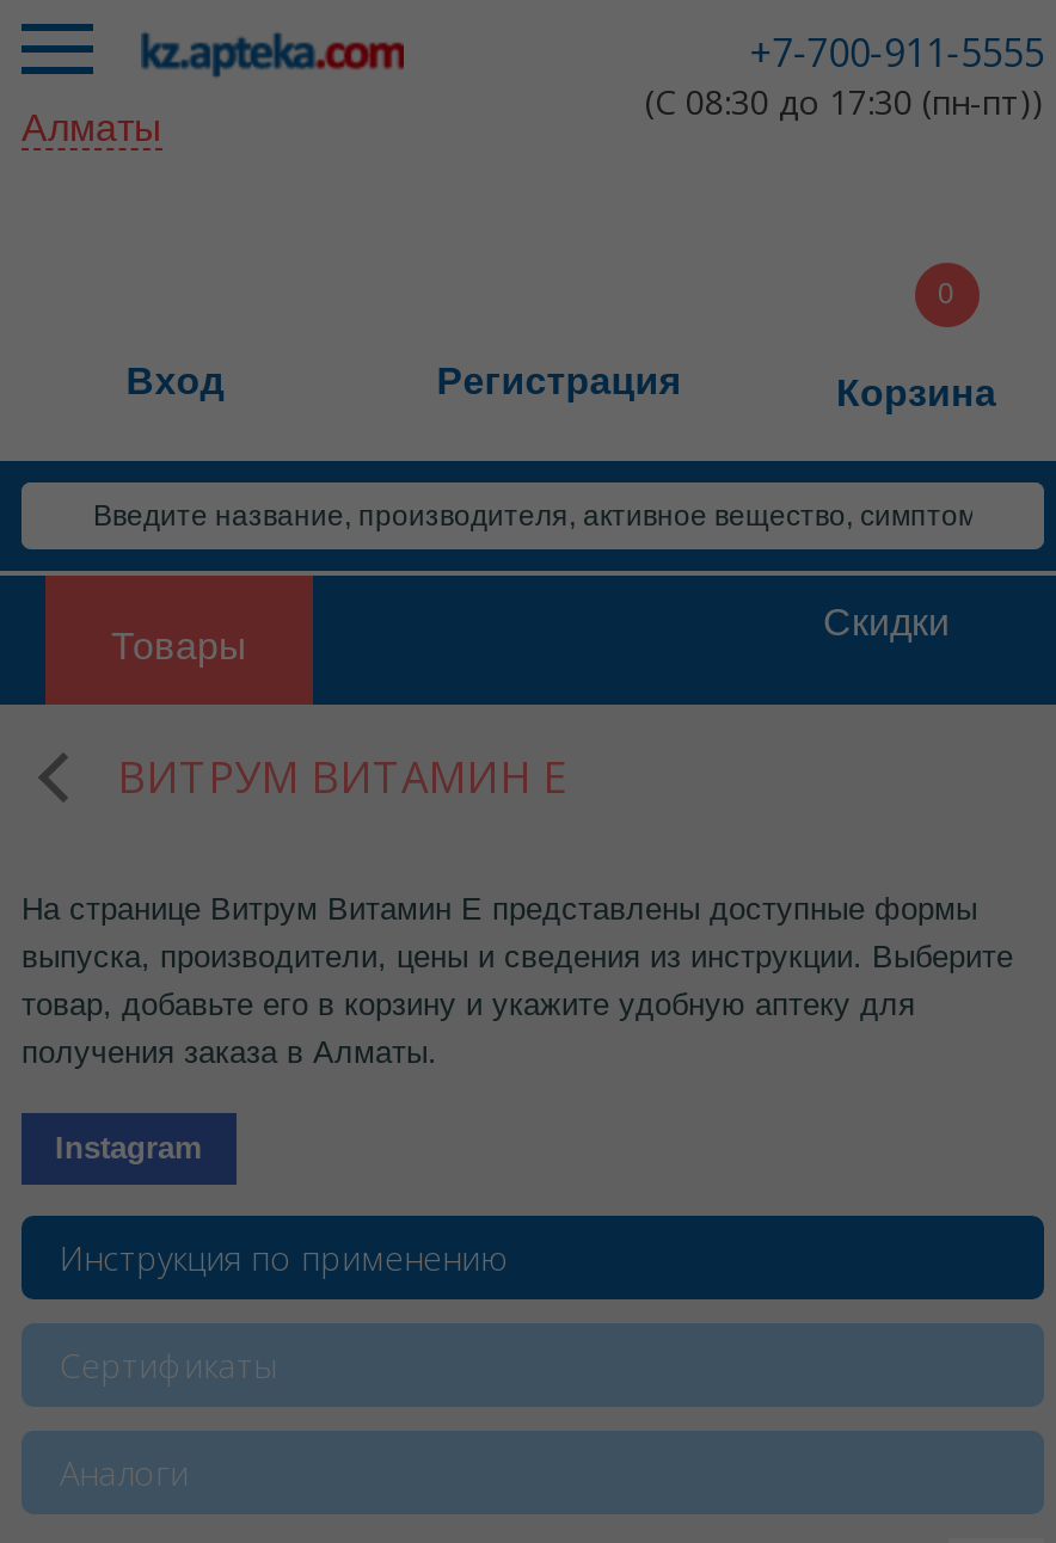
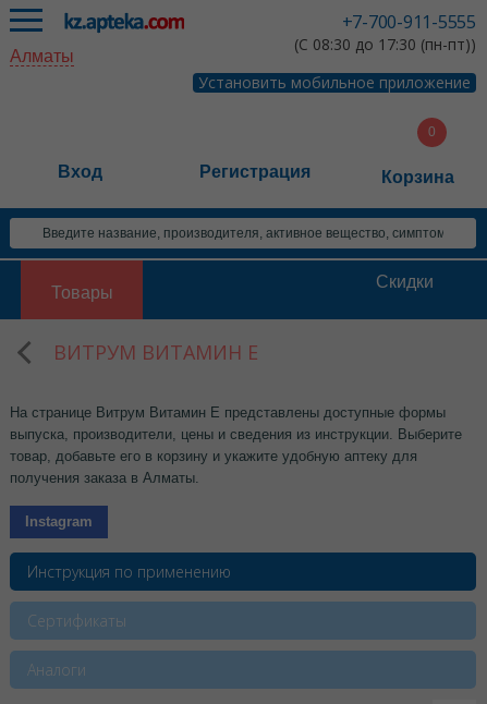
+ Установить мобильное приложение
